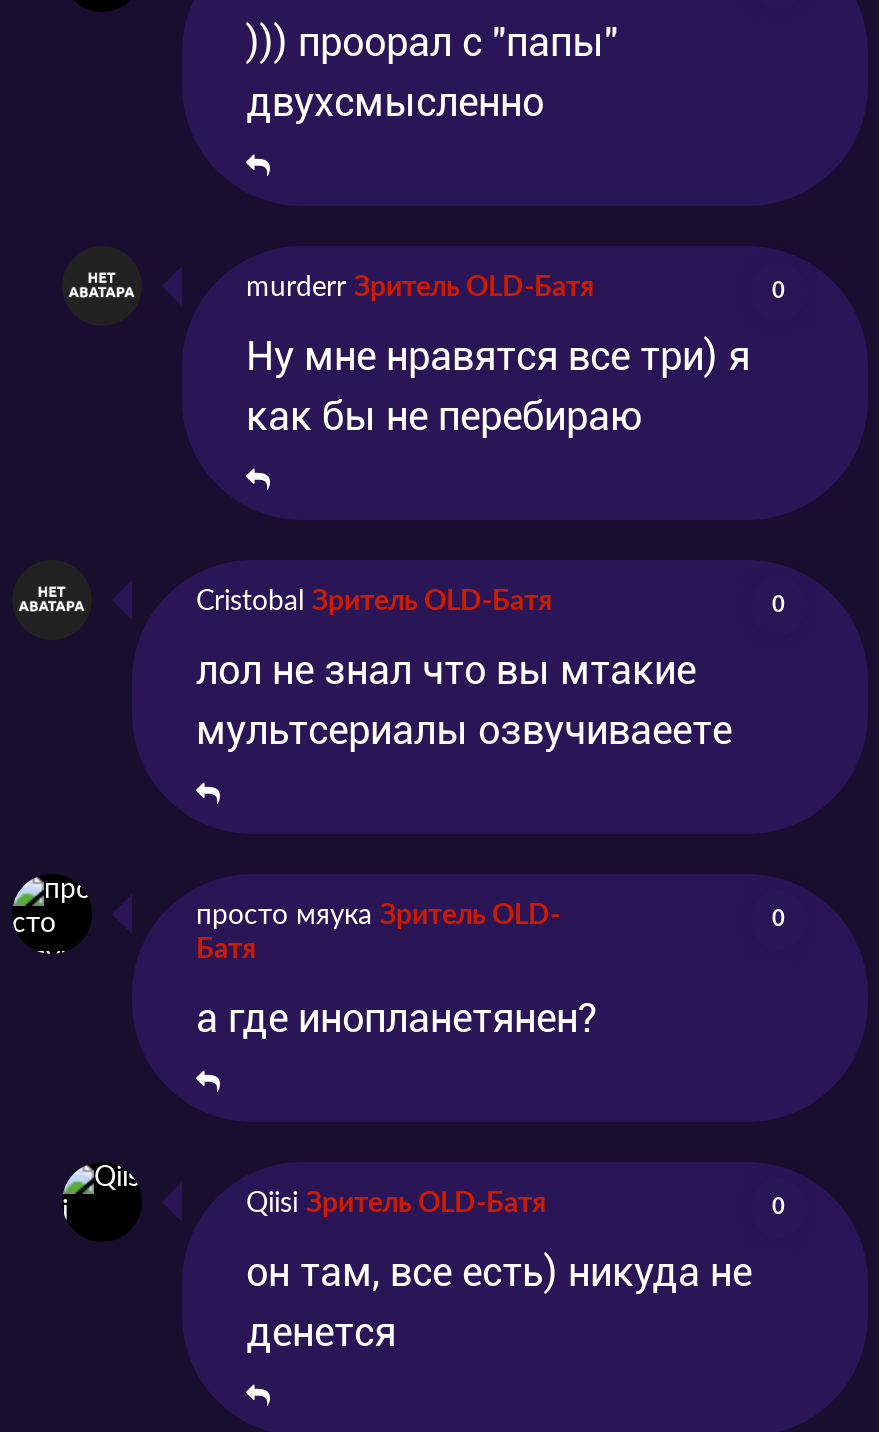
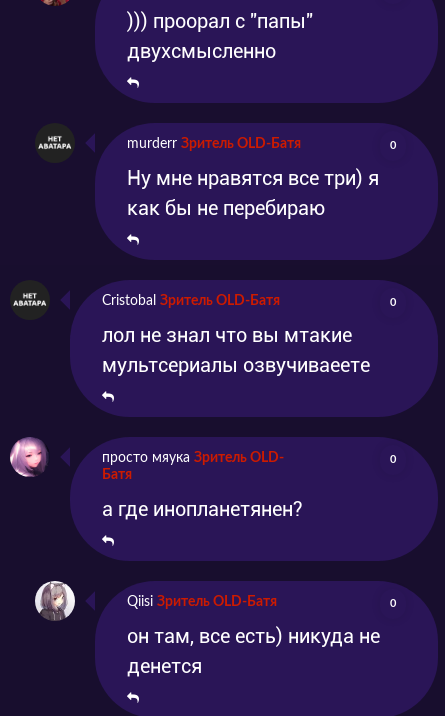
- [image]
+ [image]

- [image]
+ [image]
